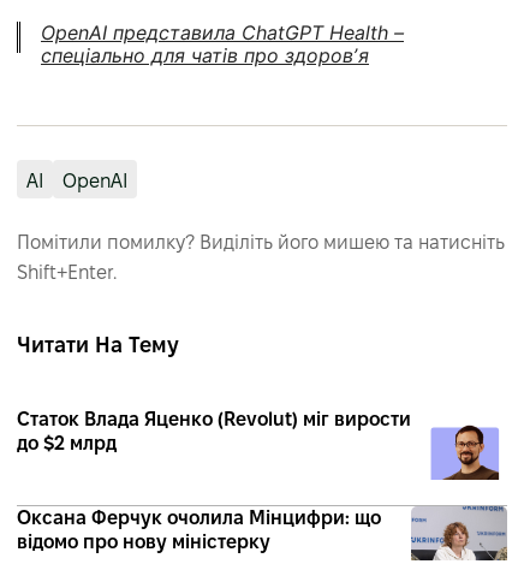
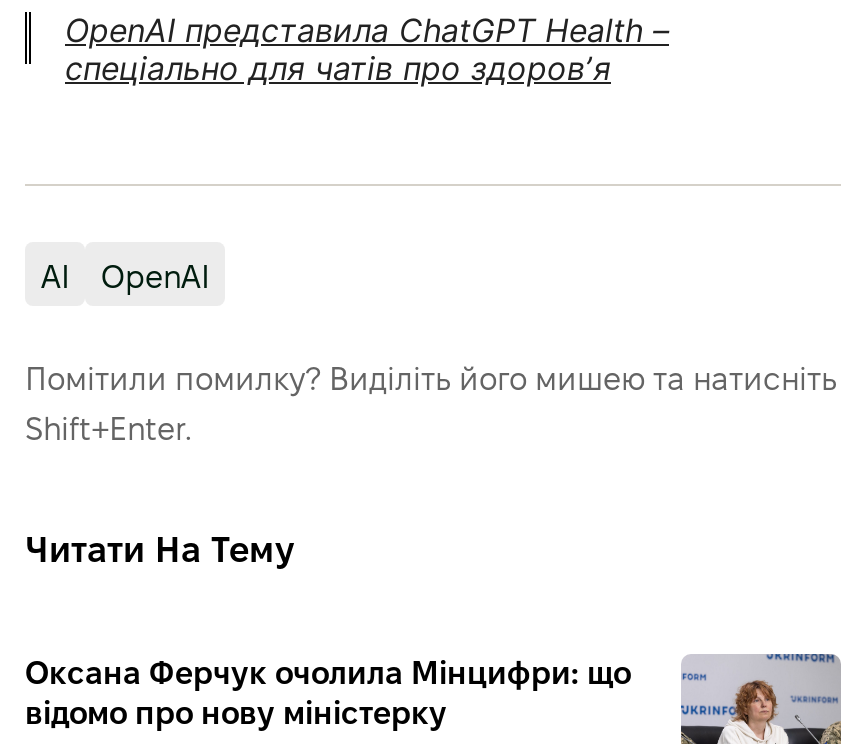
- [image]
- Статок Влада Яценко (Revolut) міг вирости
- до $2 млрд
